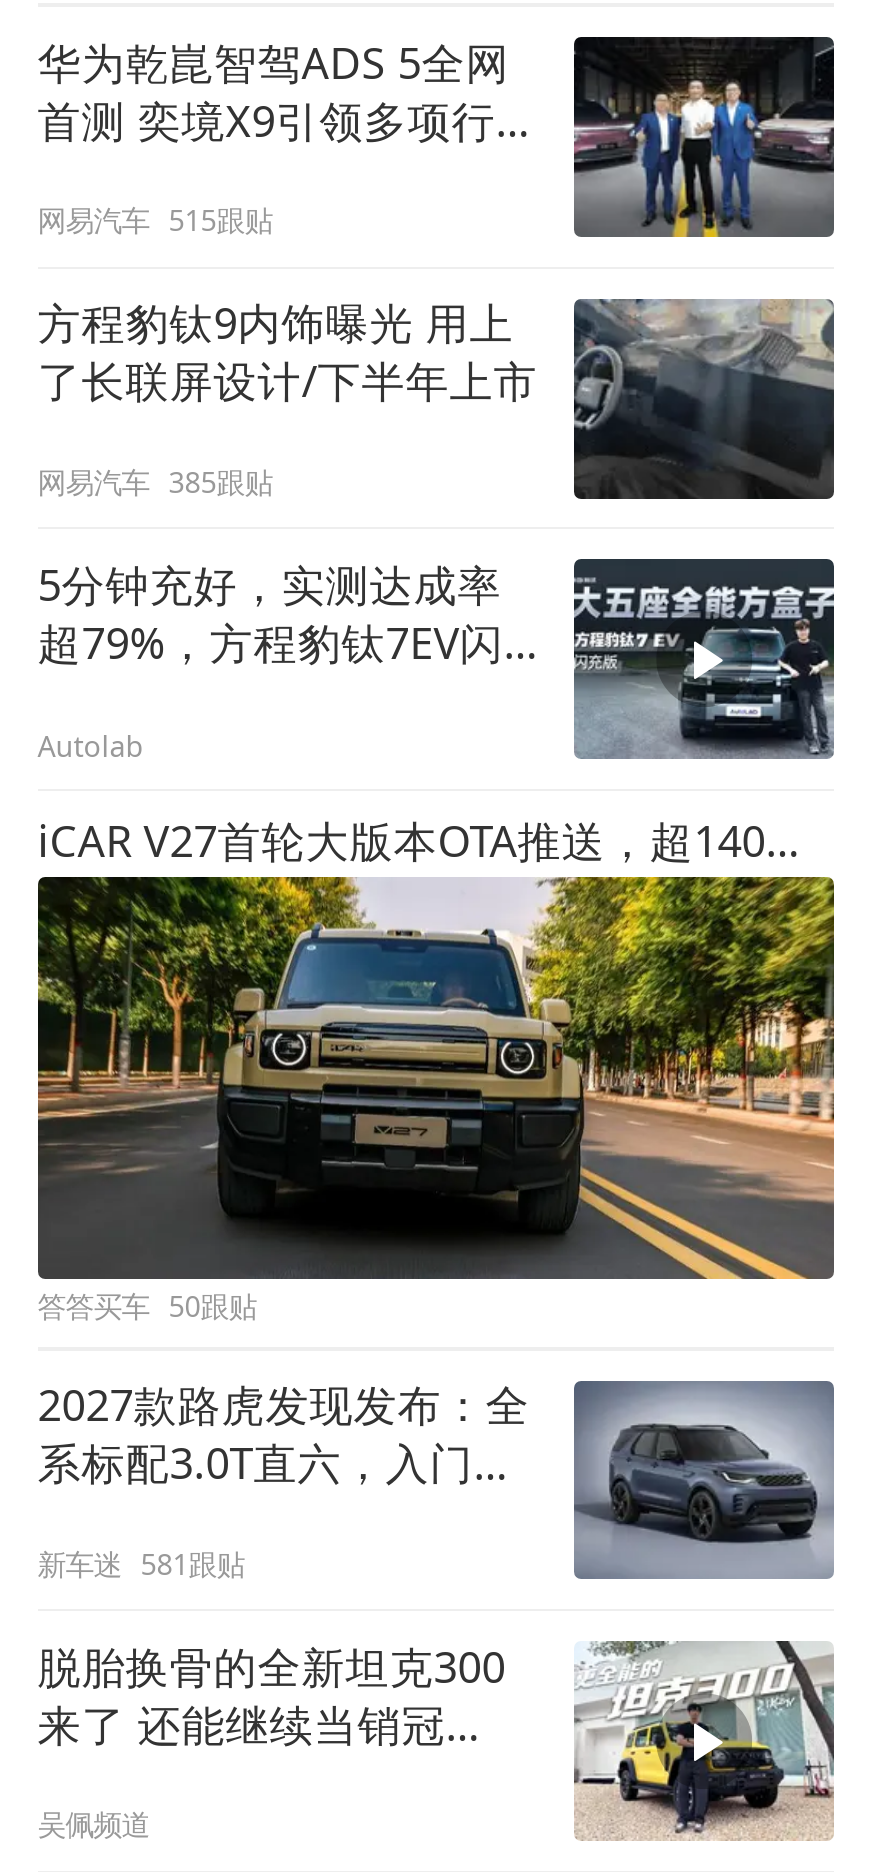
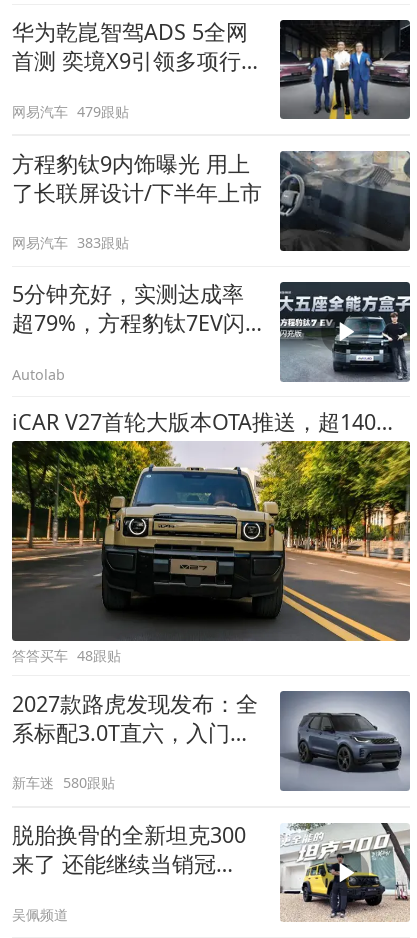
- 网易汽车 515跟贴
+ 网易汽车 479跟贴

- 网易汽车 385跟贴
+ 网易汽车 383跟贴

- 答答买车 50跟贴
+ 答答买车 48跟贴

- 新车迷 581跟贴
+ 新车迷 580跟贴
